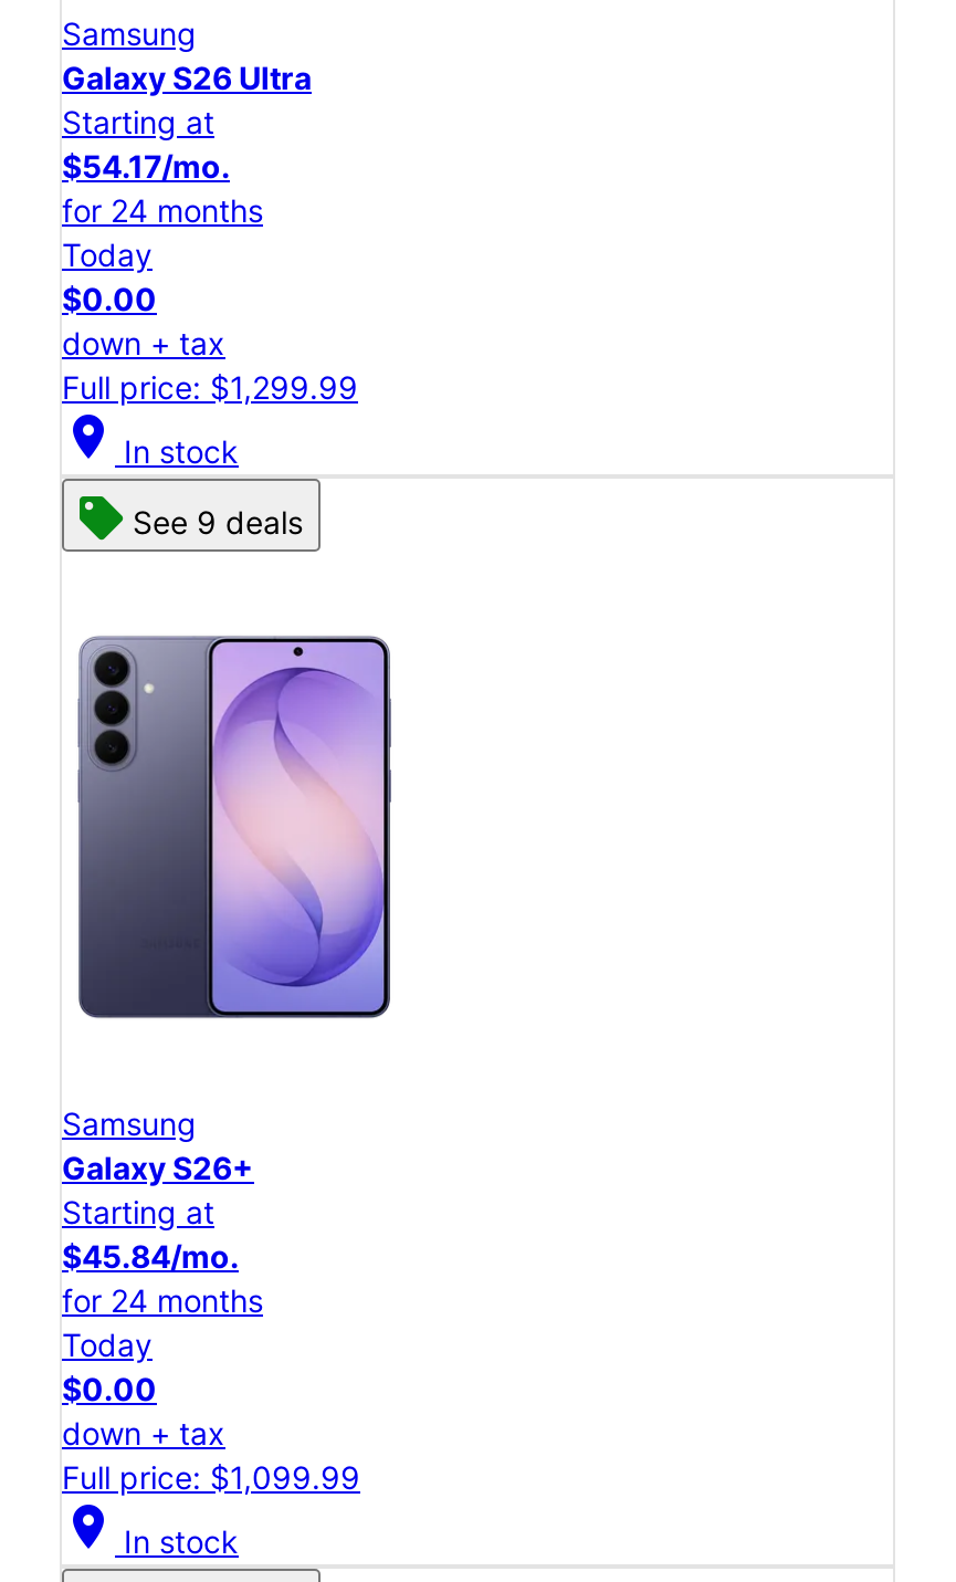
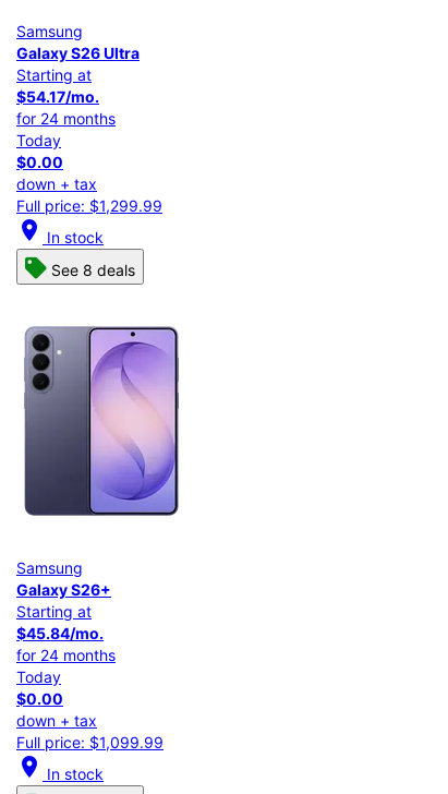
- See 9 deals
+ See 8 deals
